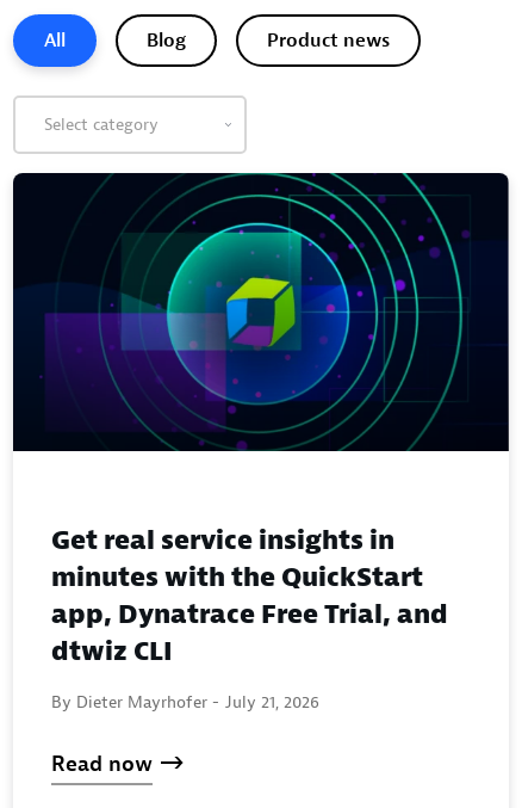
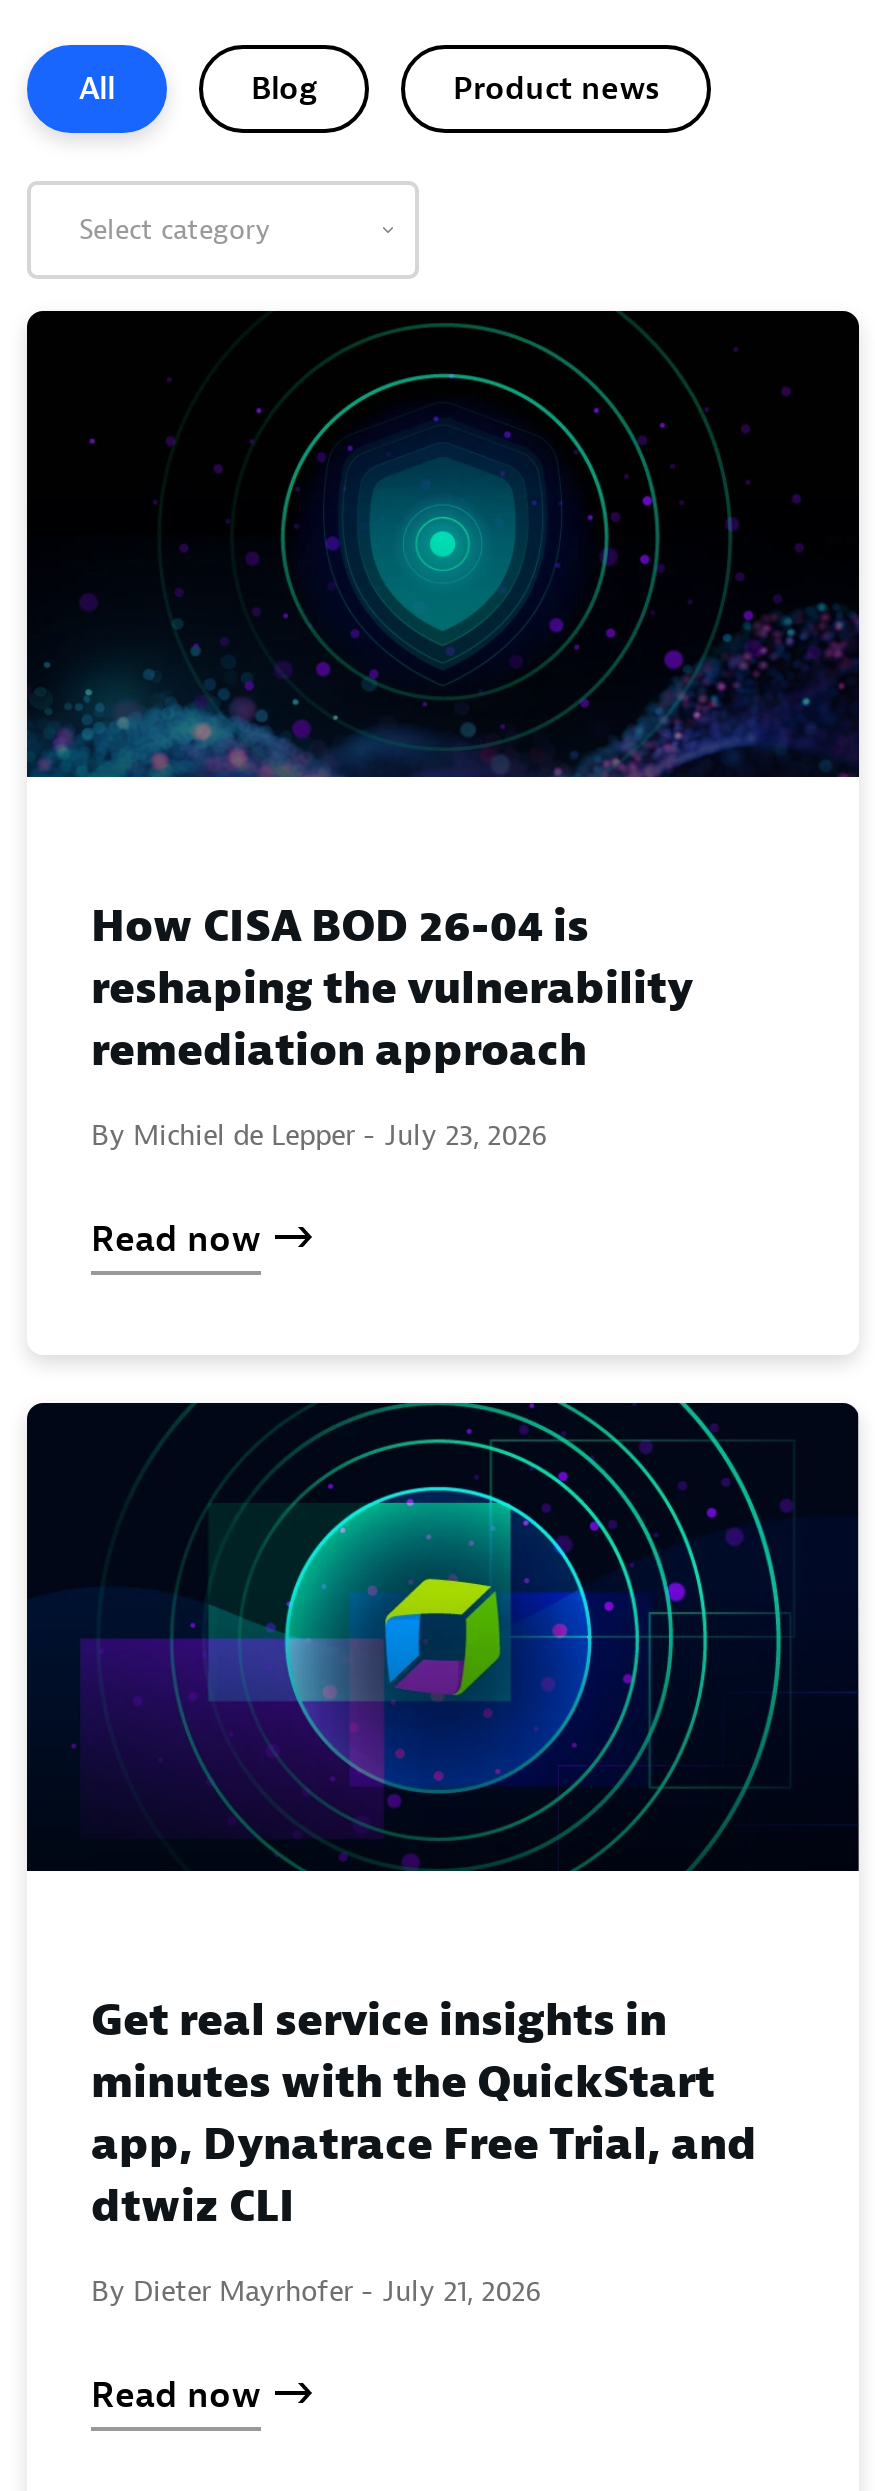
+ [image]

+ How CISA BOD 26-04 is
+ reshaping the vulnerability
+ remediation approach
+ By Michiel de Lepper - July 23, 2026
+ Read now
